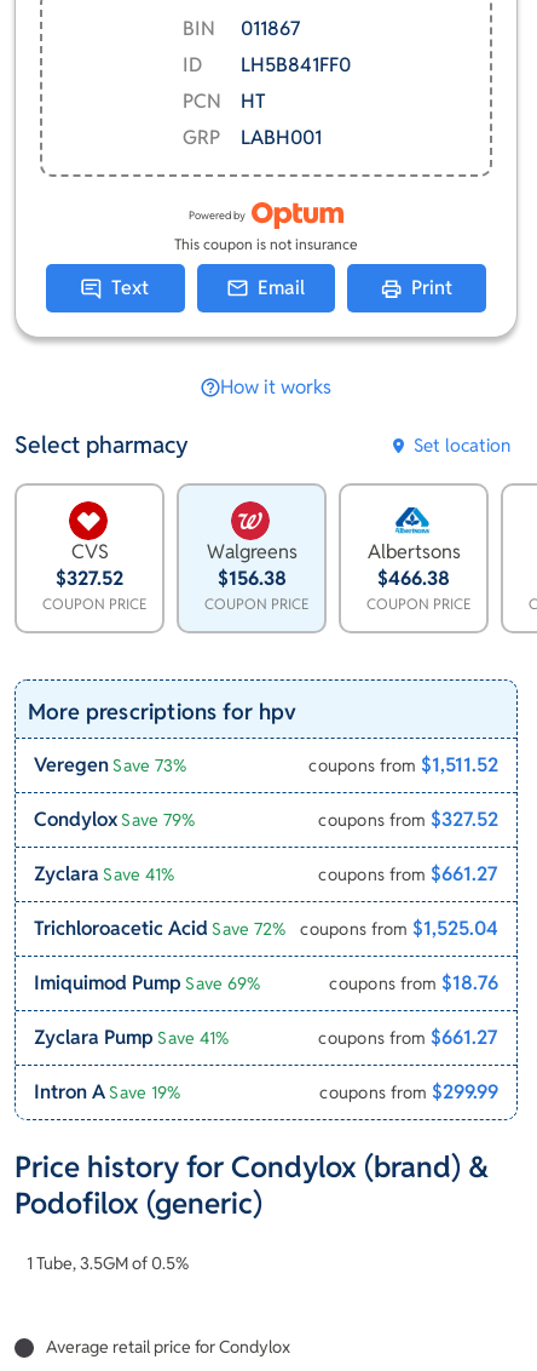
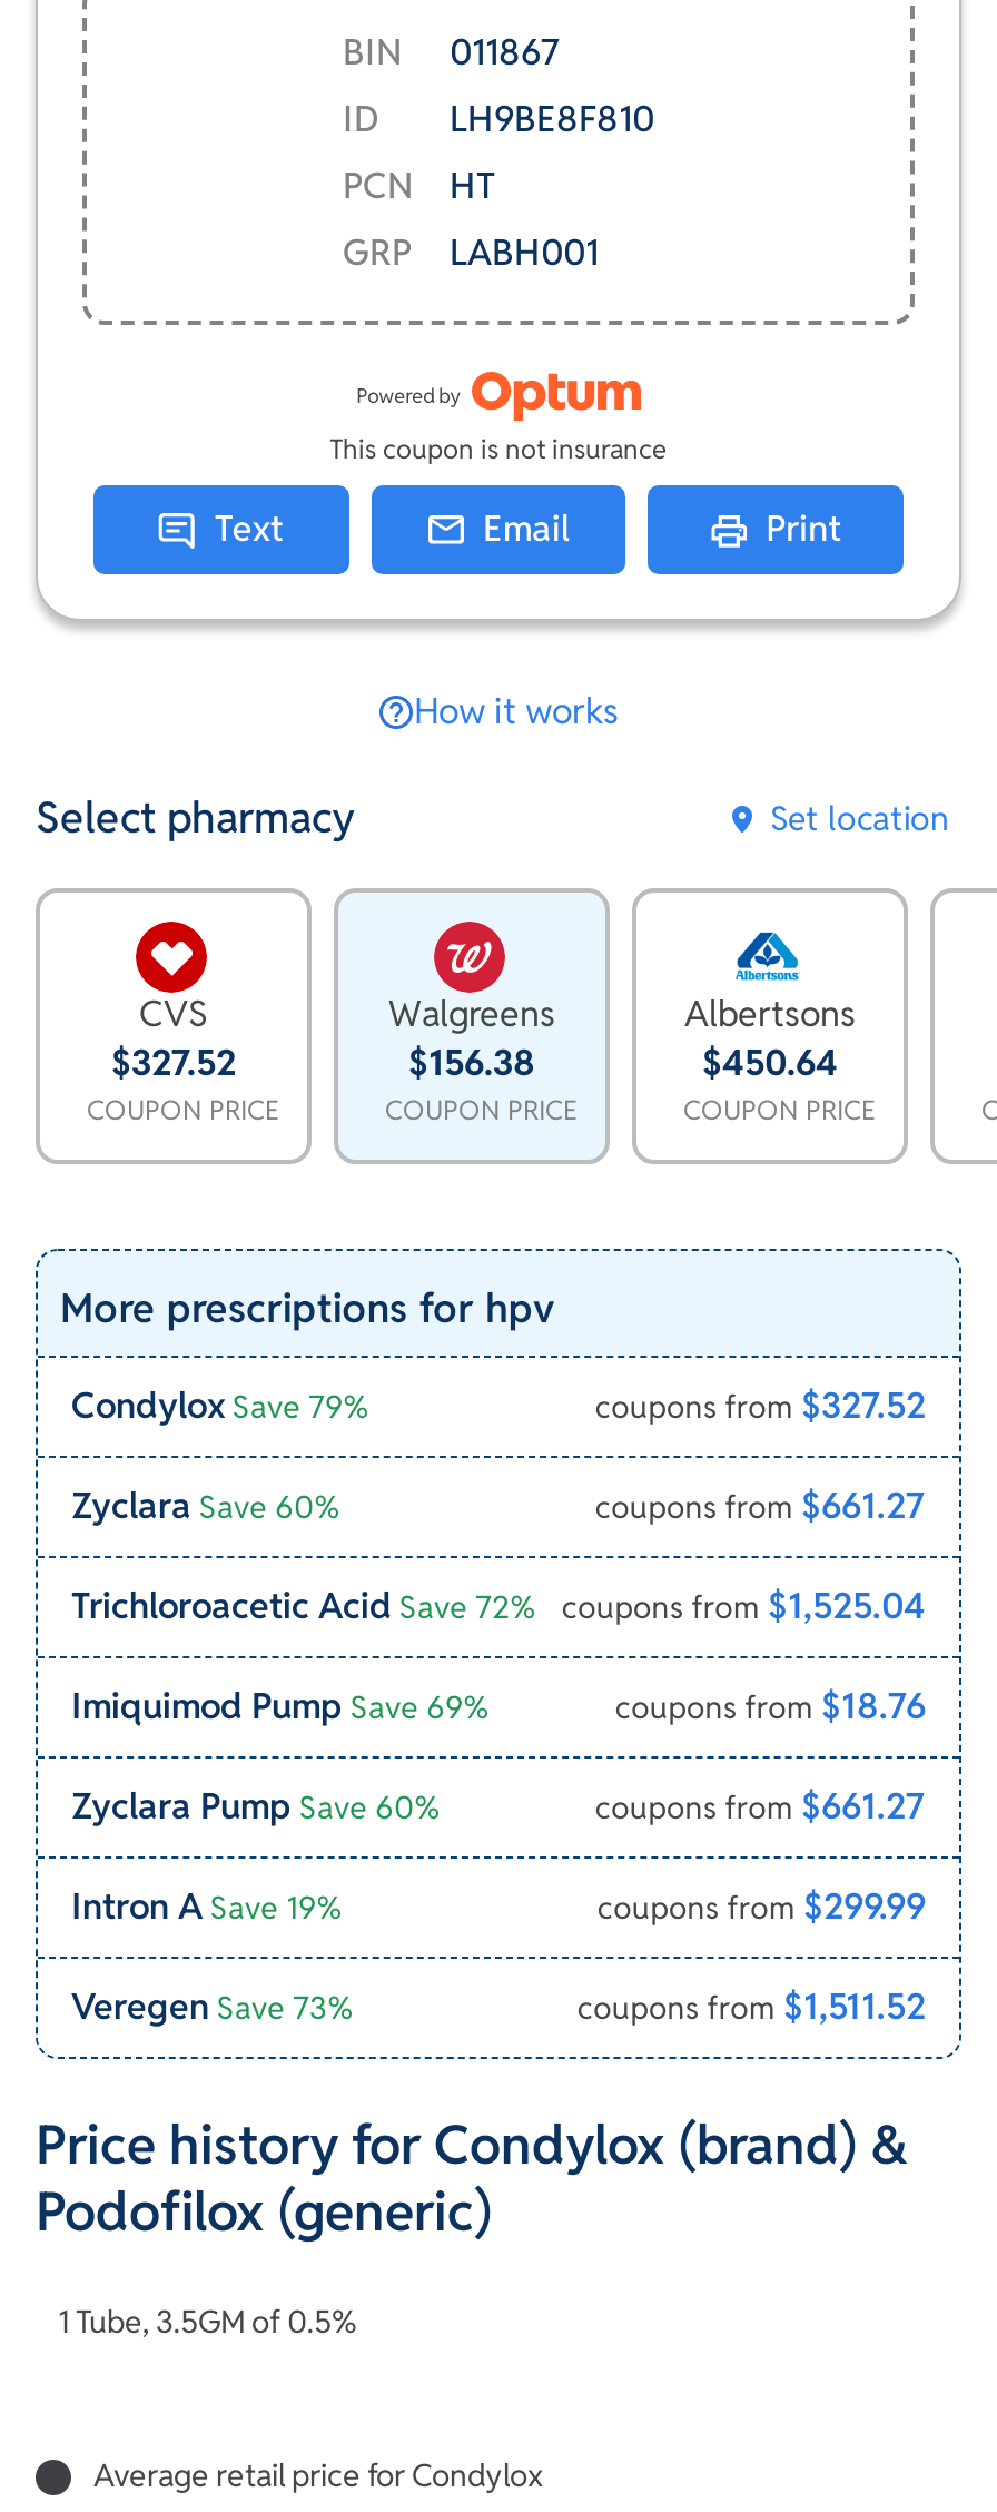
- ID LH5B841FF0
+ ID LH9BE8F810

- $466.38
+ $450.64

moved down: Veregen Save 73% | coupons from $1,511.52

moved up: Condylox Save 79% | coupons from $327.52 | coupons from $661.27 | ... | Intron A Save 19% | coupons from $299.99

- Zyclara Save 41%
+ Zyclara Save 60%

- Zyclara Pump Save 41%
+ Zyclara Pump Save 60%
